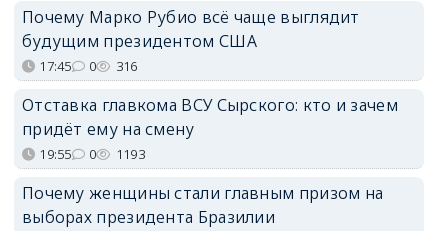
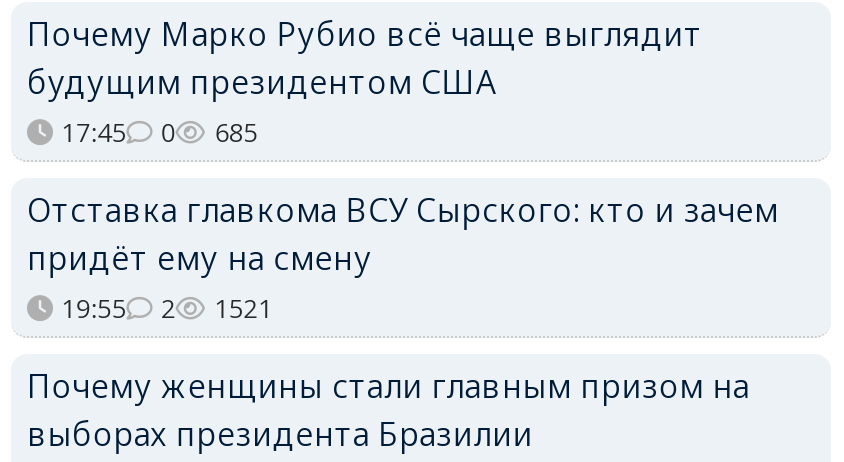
- 17:45 0 316
+ 17:45 0 685

- 0
+ 2

- 1193
+ 1521
